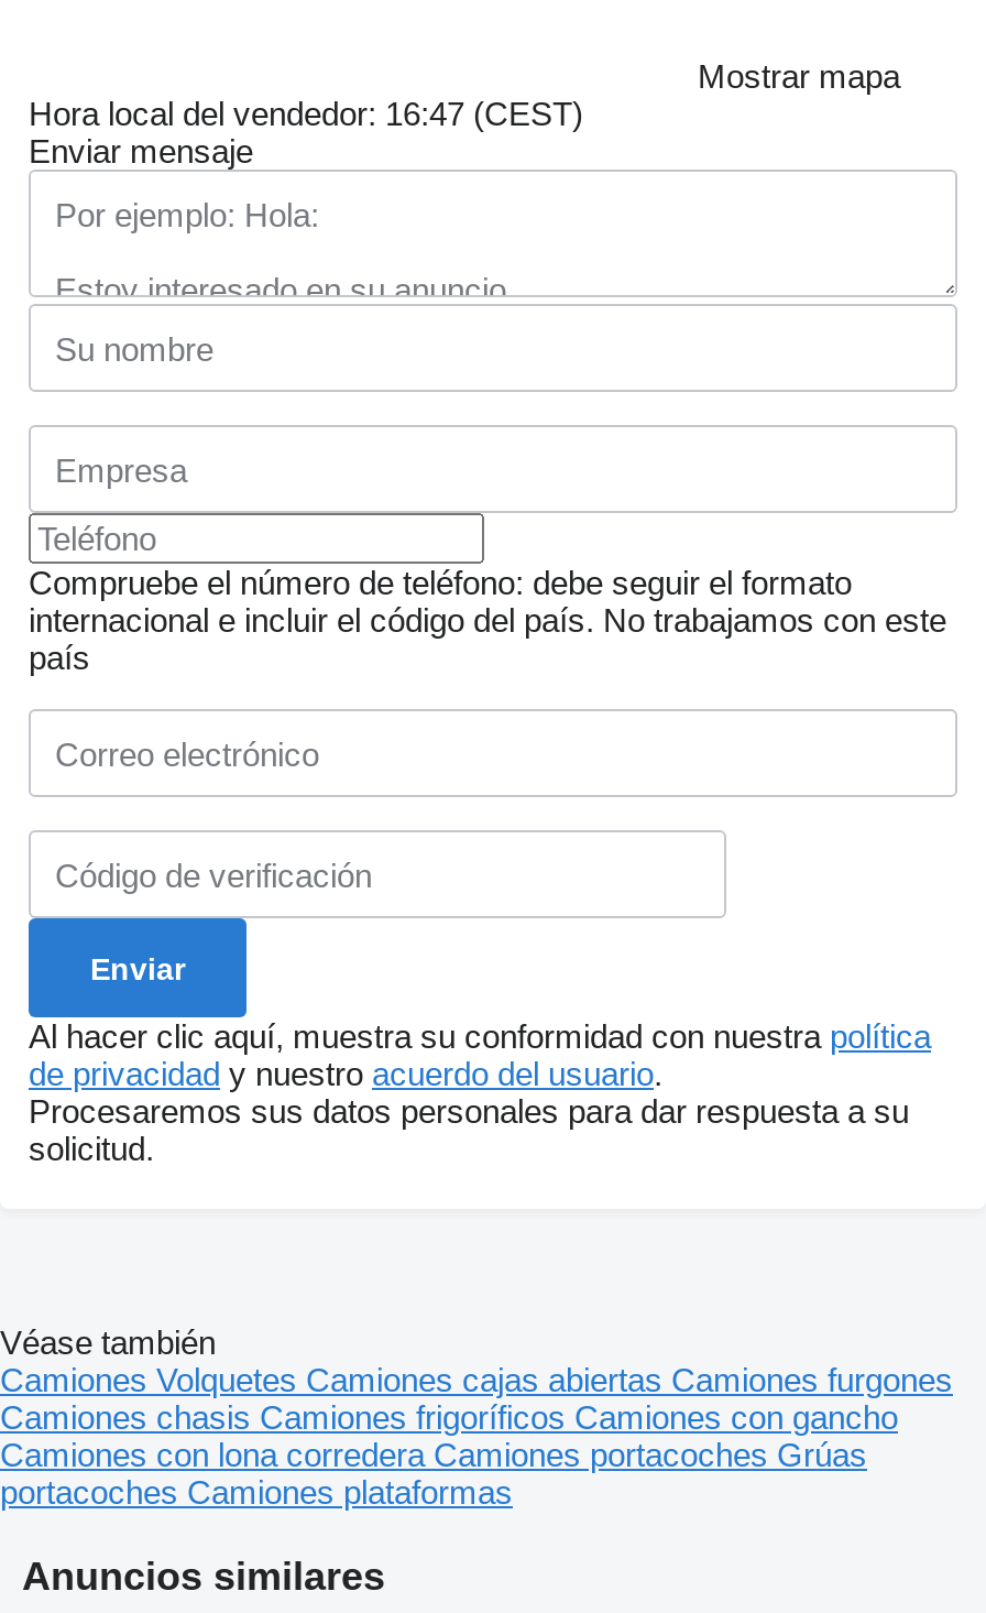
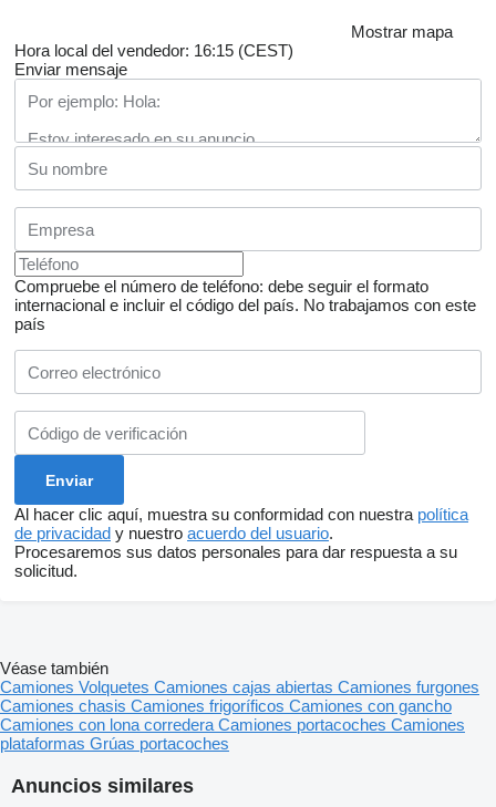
- Hora local del vendedor: 16:47 (CEST)
+ Hora local del vendedor: 16:15 (CEST)

- Camiones con lona corredera Camiones portacoches Grúas
- portacoches Camiones plataformas
+ Camiones con lona corredera Camiones portacoches Camiones
+ plataformas Grúas portacoches
